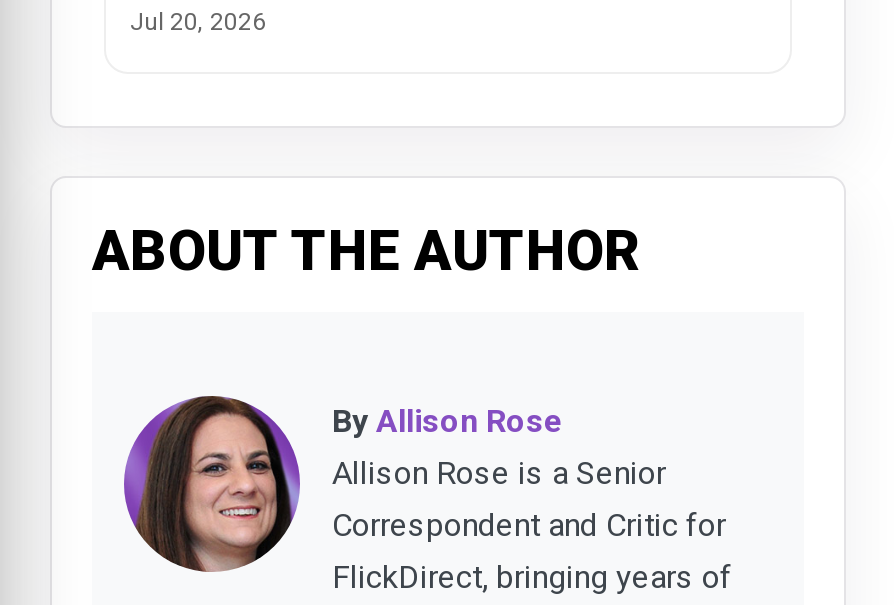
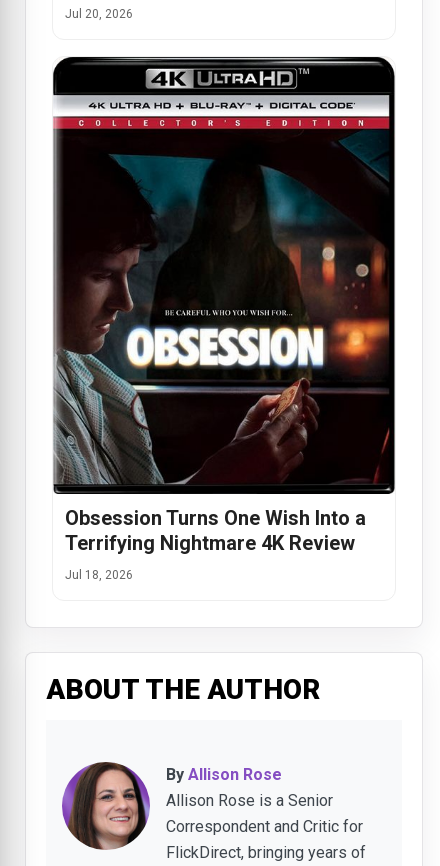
+ [image]
+ Obsession Turns One Wish Into a
+ Terrifying Nightmare 4K Review
+ Jul 18, 2026
